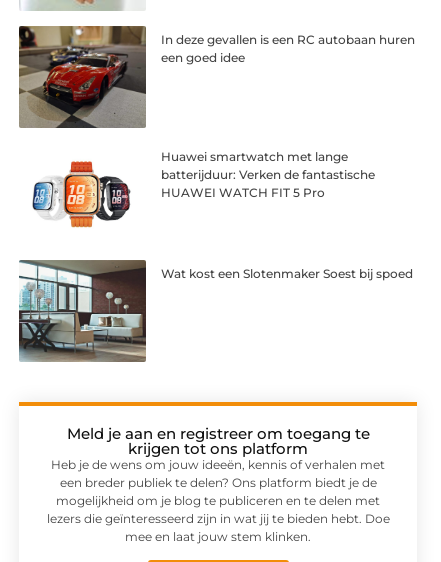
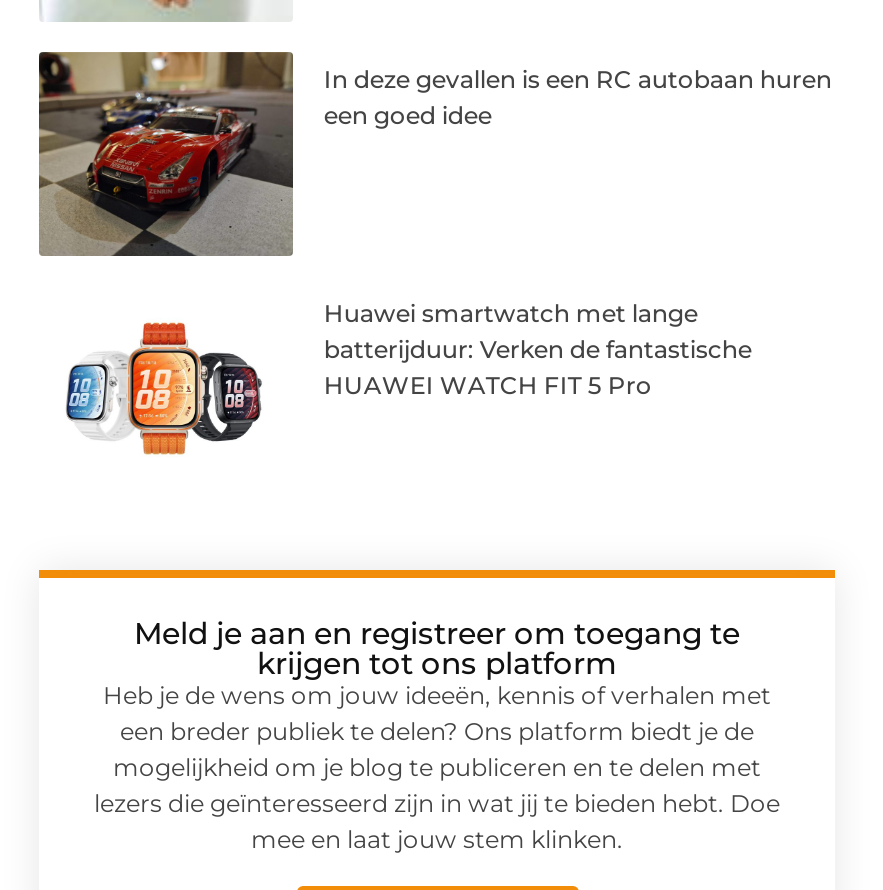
- [image]
- Wat kost een Slotenmaker Soest bij spoed
